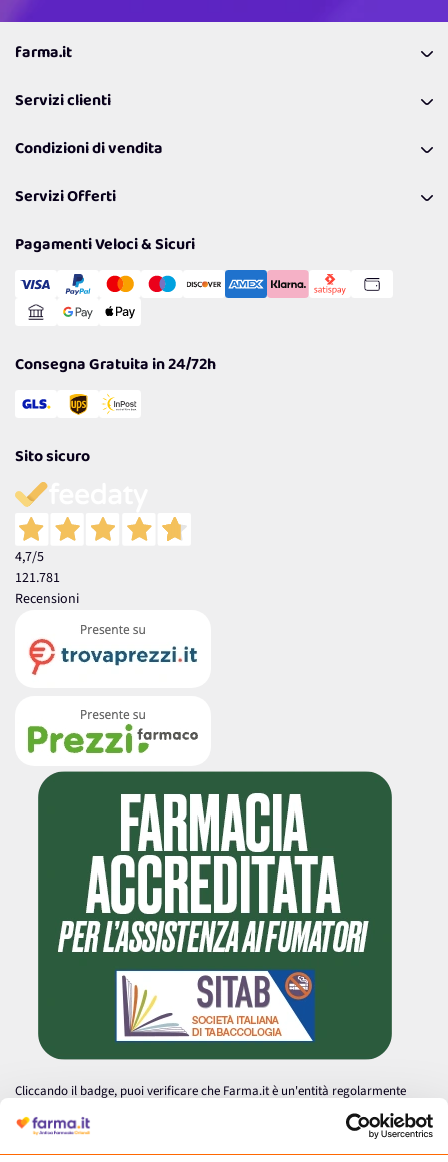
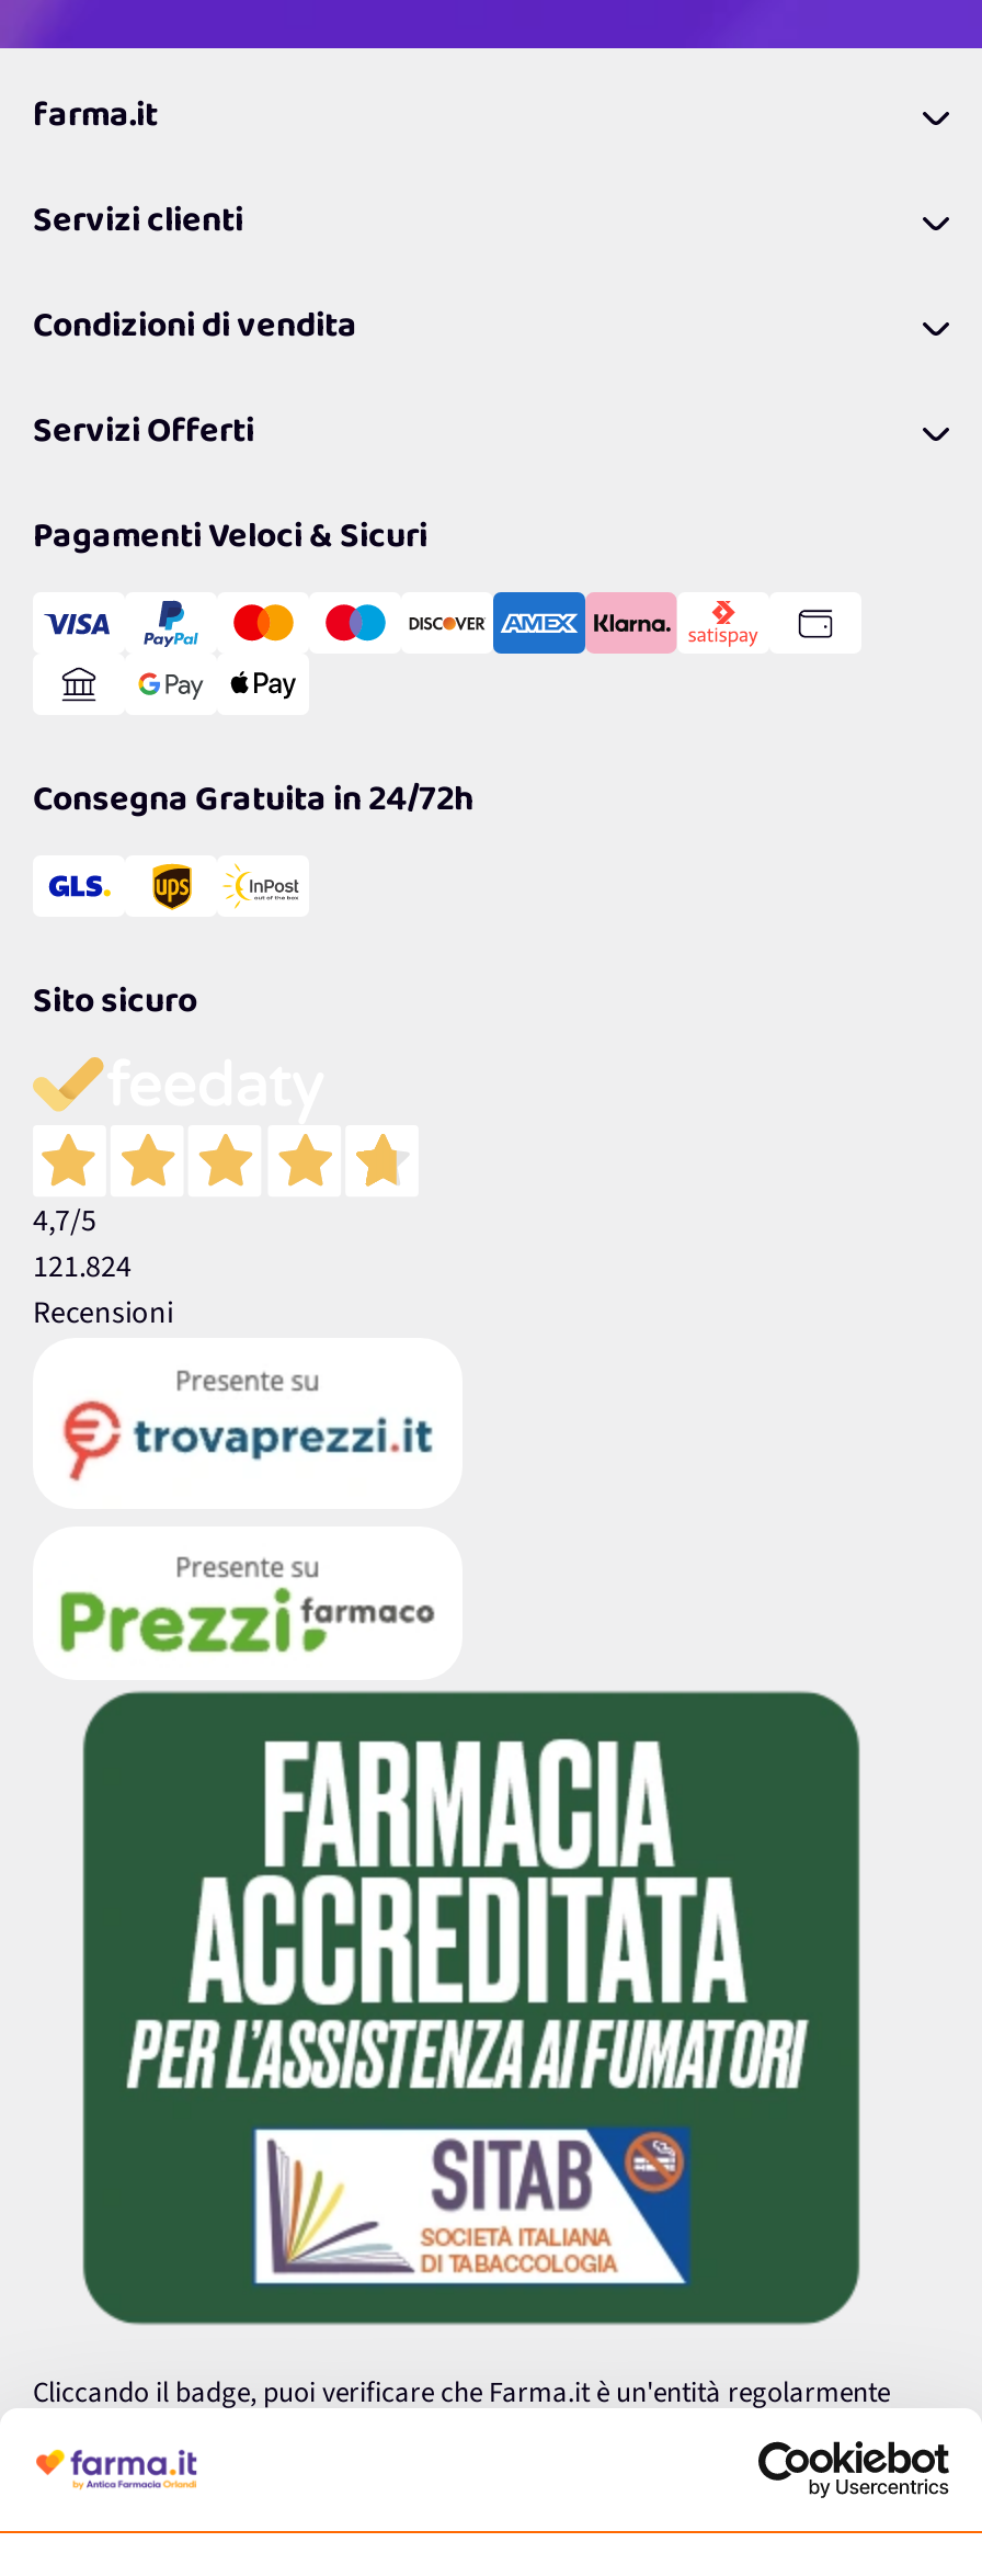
- 121.781
+ 121.824
